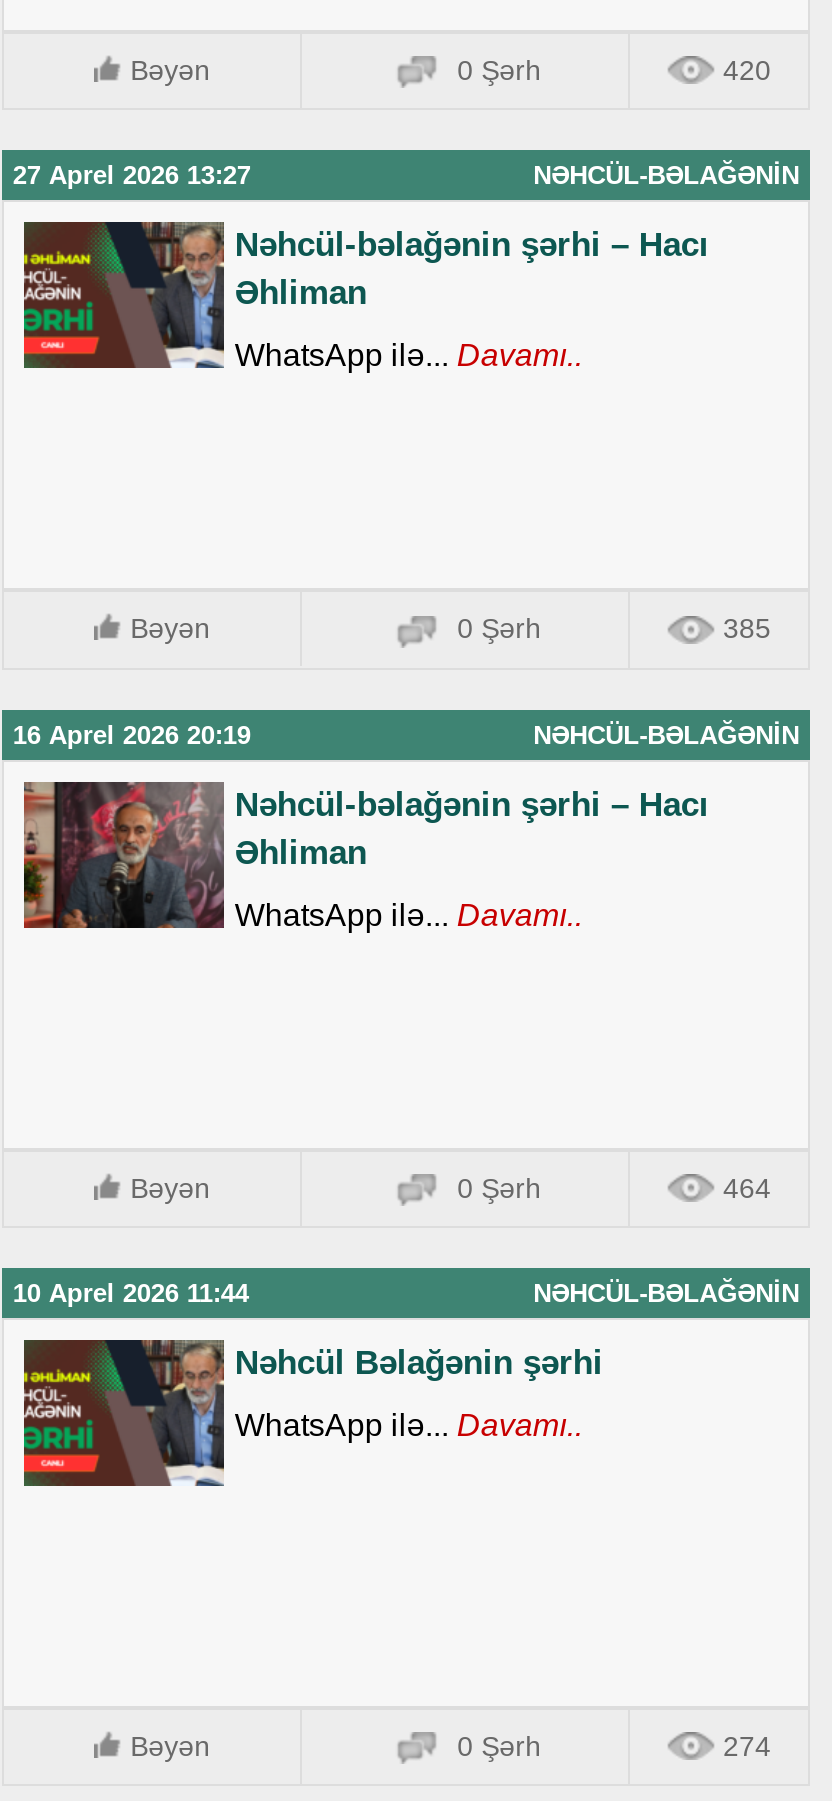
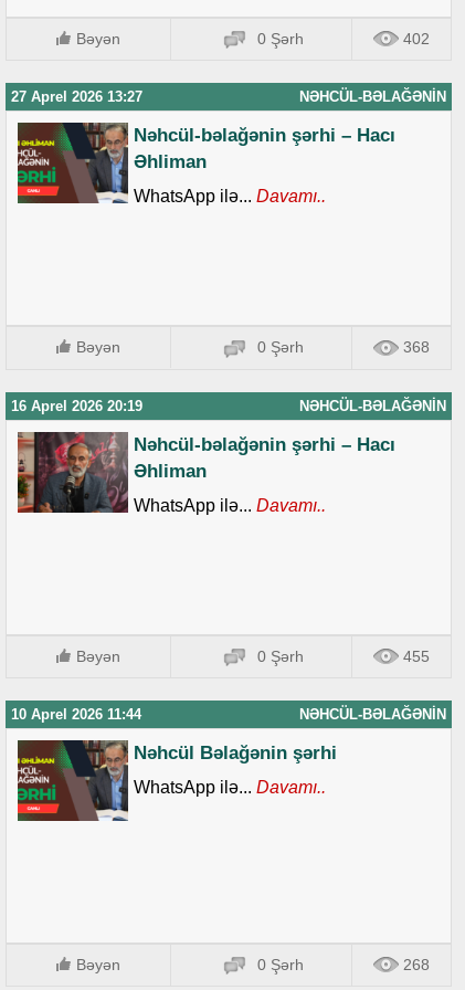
- 420
+ 402

- 385
+ 368

- 464
+ 455

- 274
+ 268
